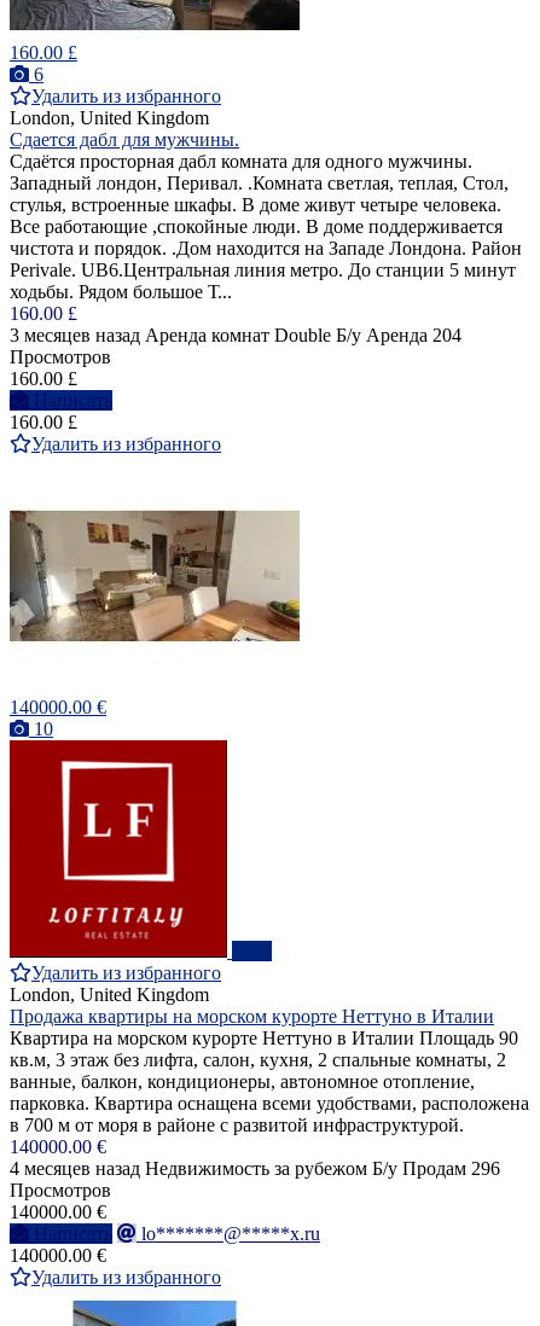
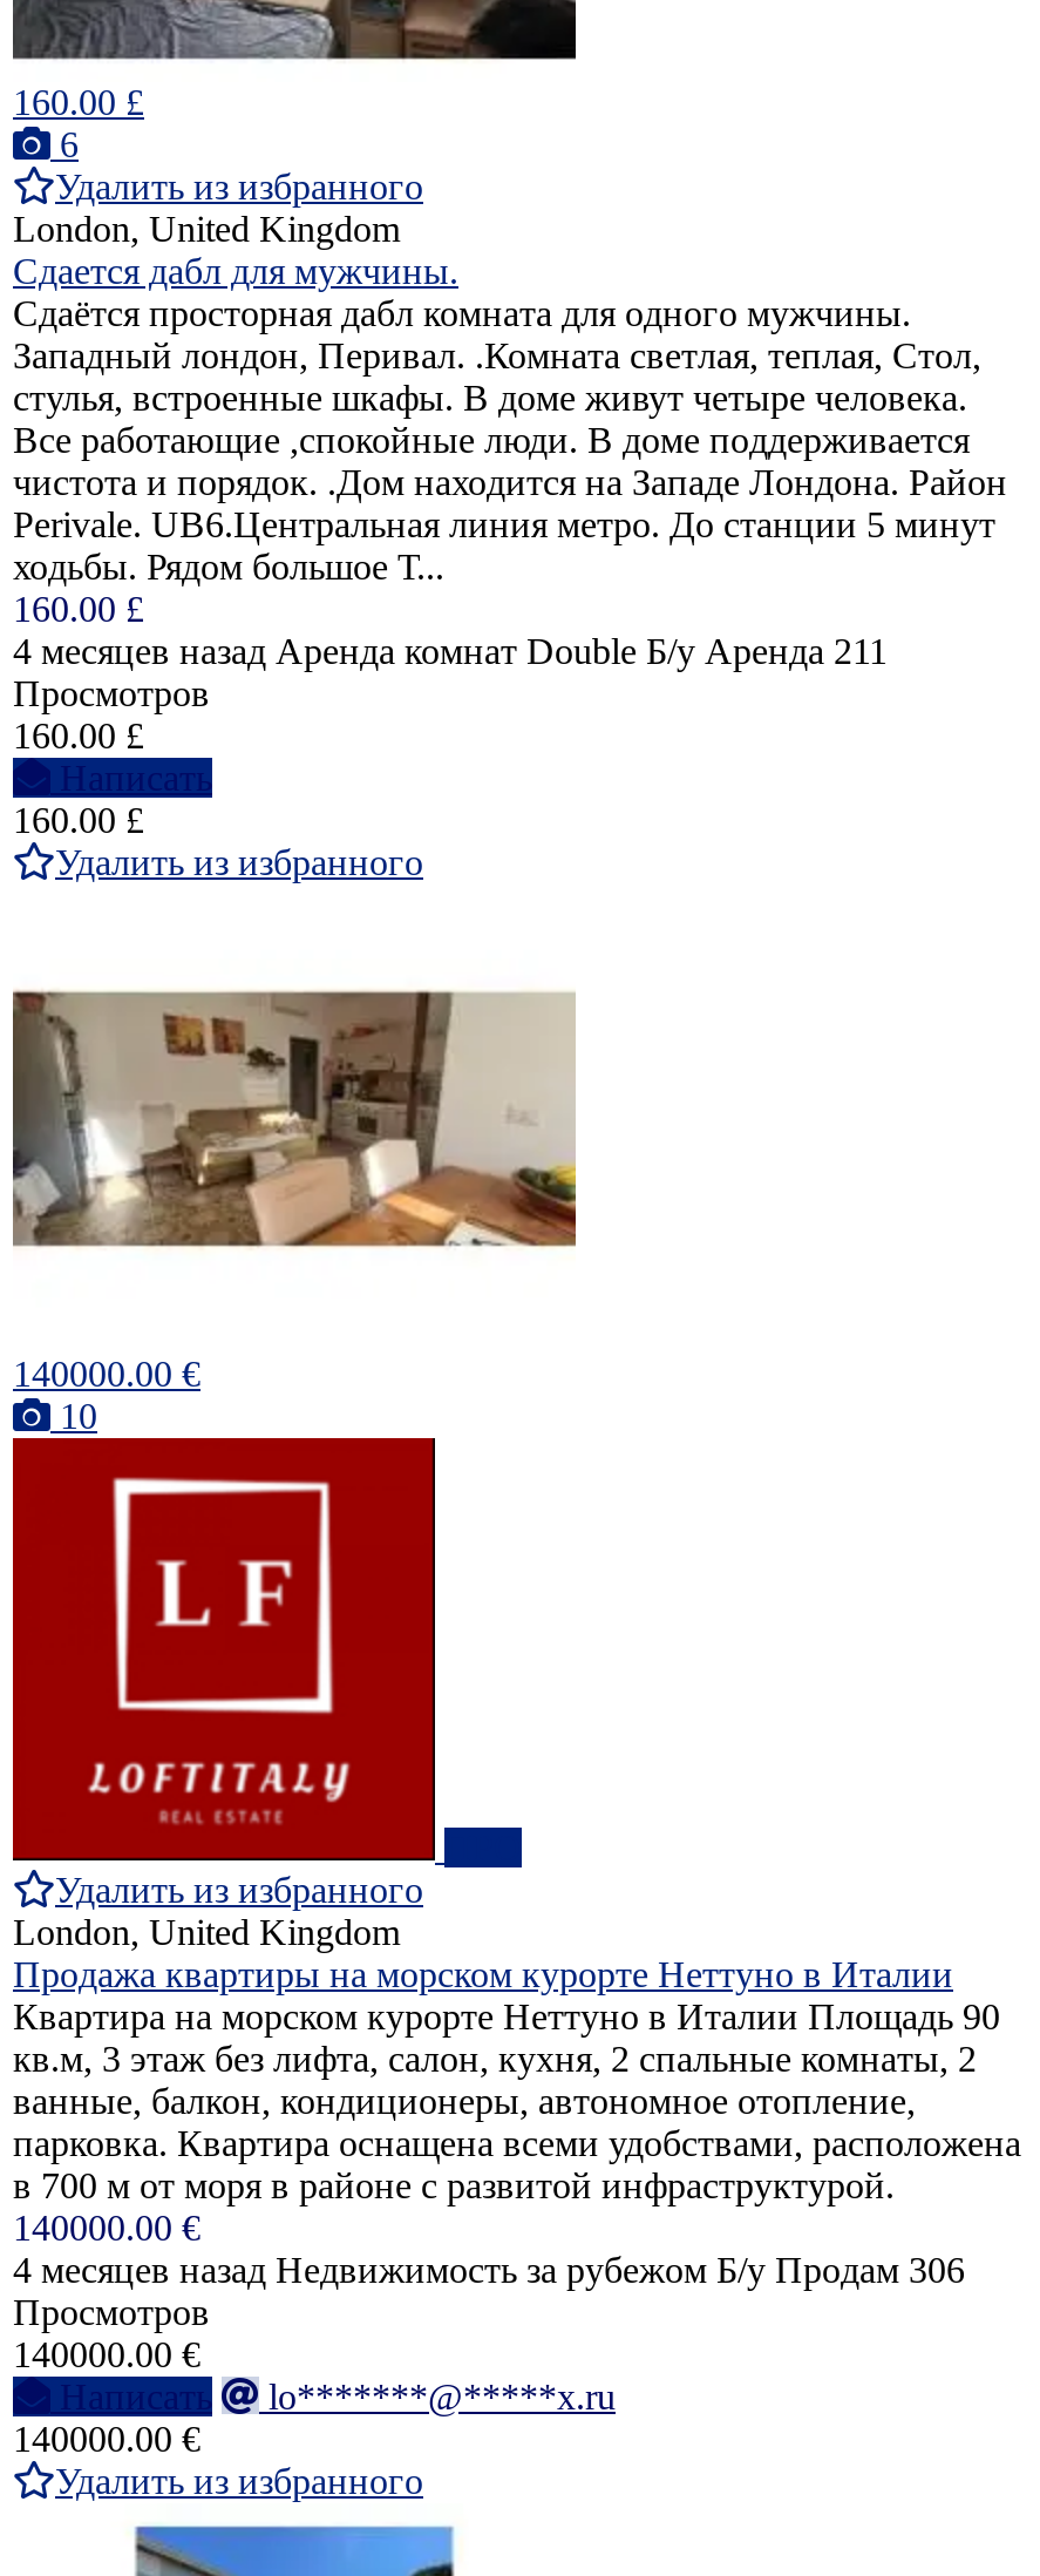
- 3 месяцев назад Аренда комнат Double Б/у Аренда 204
+ 4 месяцев назад Аренда комнат Double Б/у Аренда 211

- 4 месяцев назад Недвижимость за рубежом Б/у Продам 296
+ 4 месяцев назад Недвижимость за рубежом Б/у Продам 306
